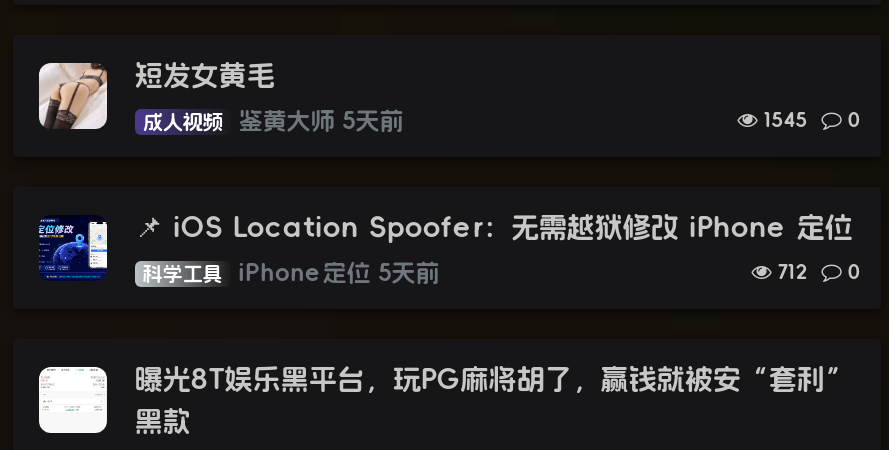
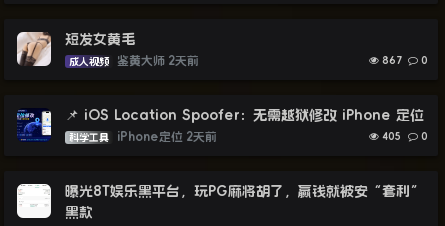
- 鉴黄大师 5天前
+ 鉴黄大师 2天前

- 1545 0
+ 867 0

- iPhone定位 5天前
+ iPhone定位 2天前

- 712 0
+ 405 0
